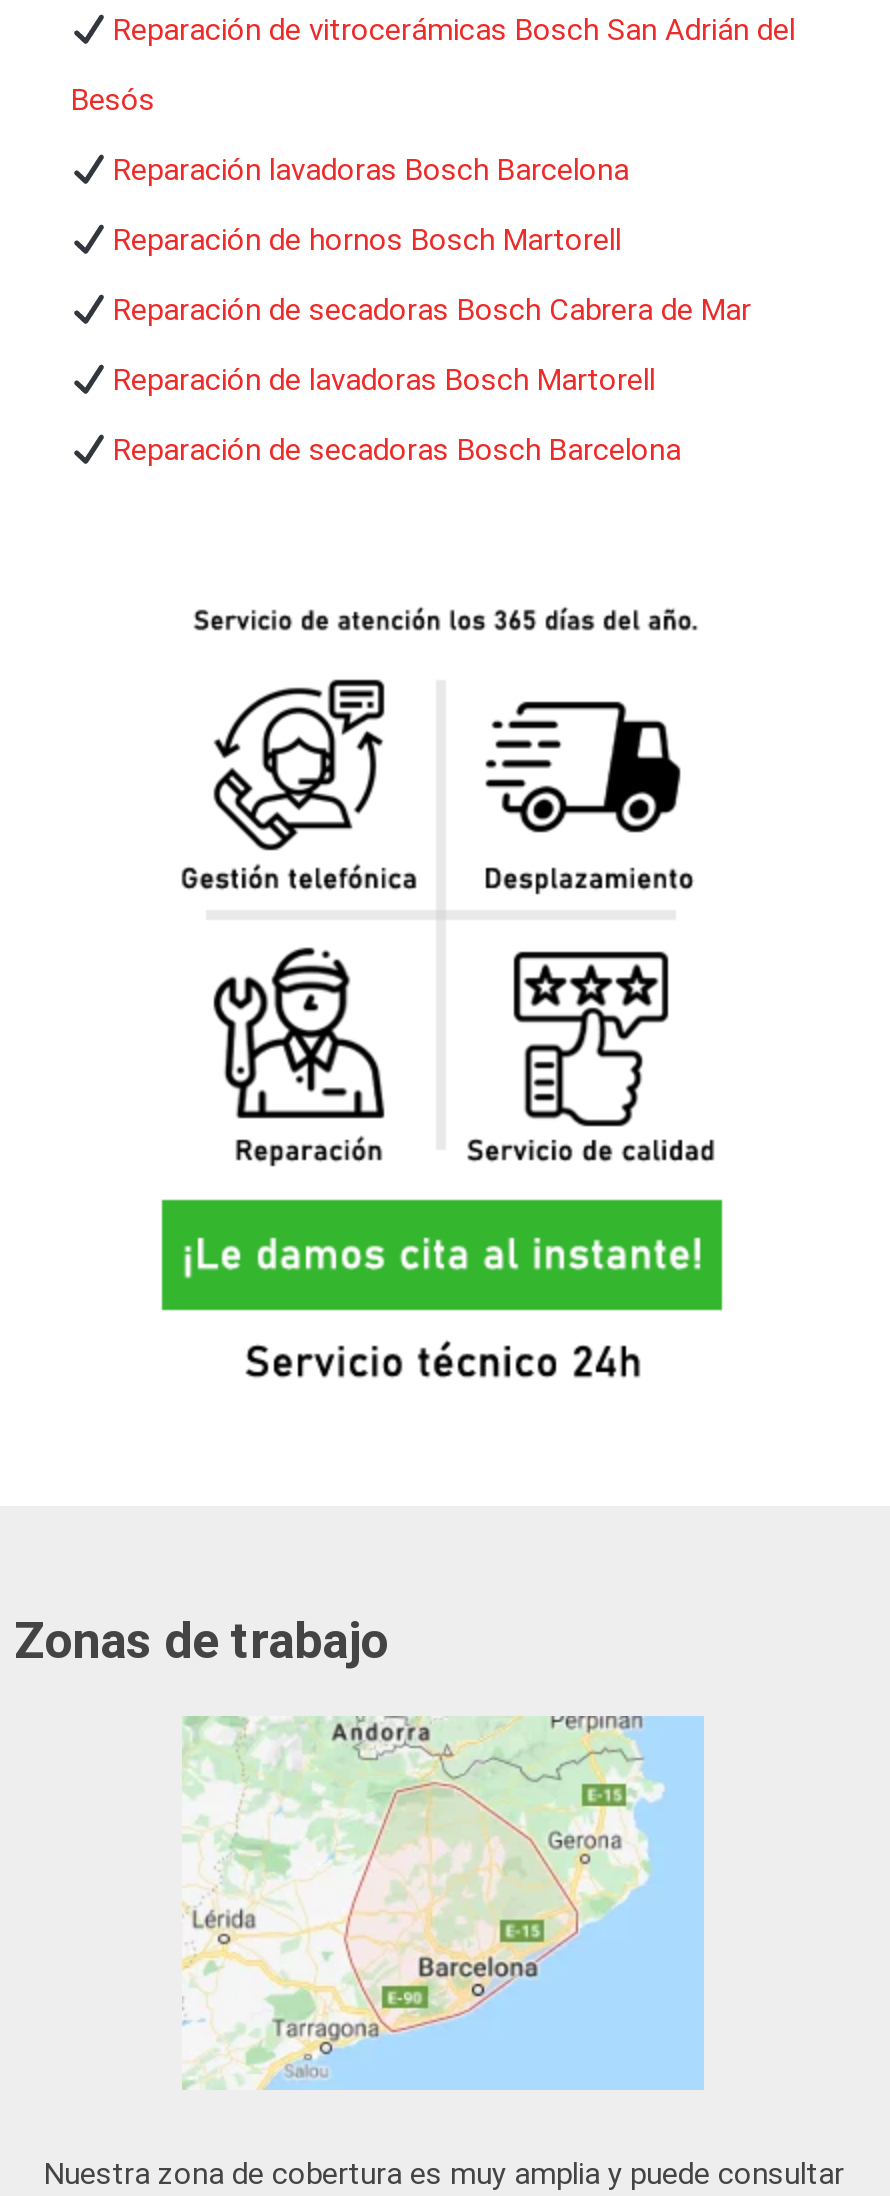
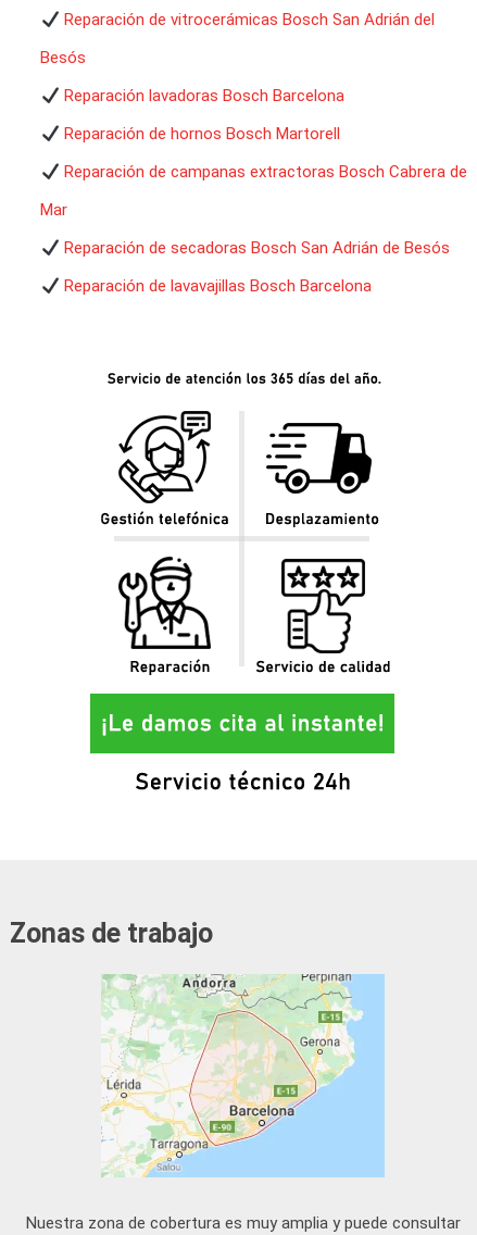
- Reparación de secadoras Bosch Cabrera de Mar
- Reparación de lavadoras Bosch Martorell
- Reparación de secadoras Bosch Barcelona
+ Reparación de campanas extractoras Bosch Cabrera de
+ Mar
+ Reparación de secadoras Bosch San Adrián de Besós
+ Reparación de lavavajillas Bosch Barcelona
